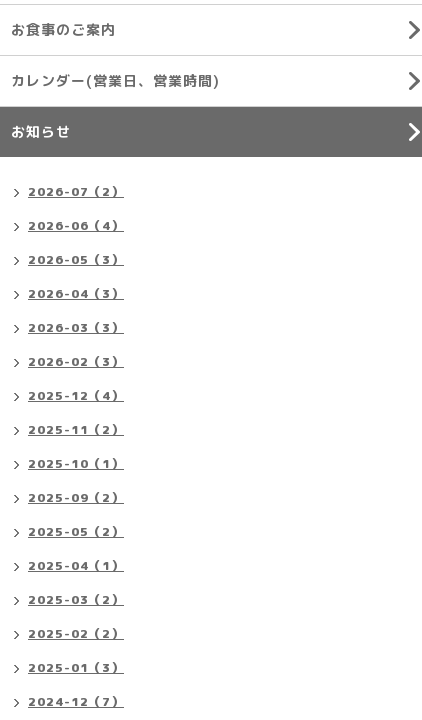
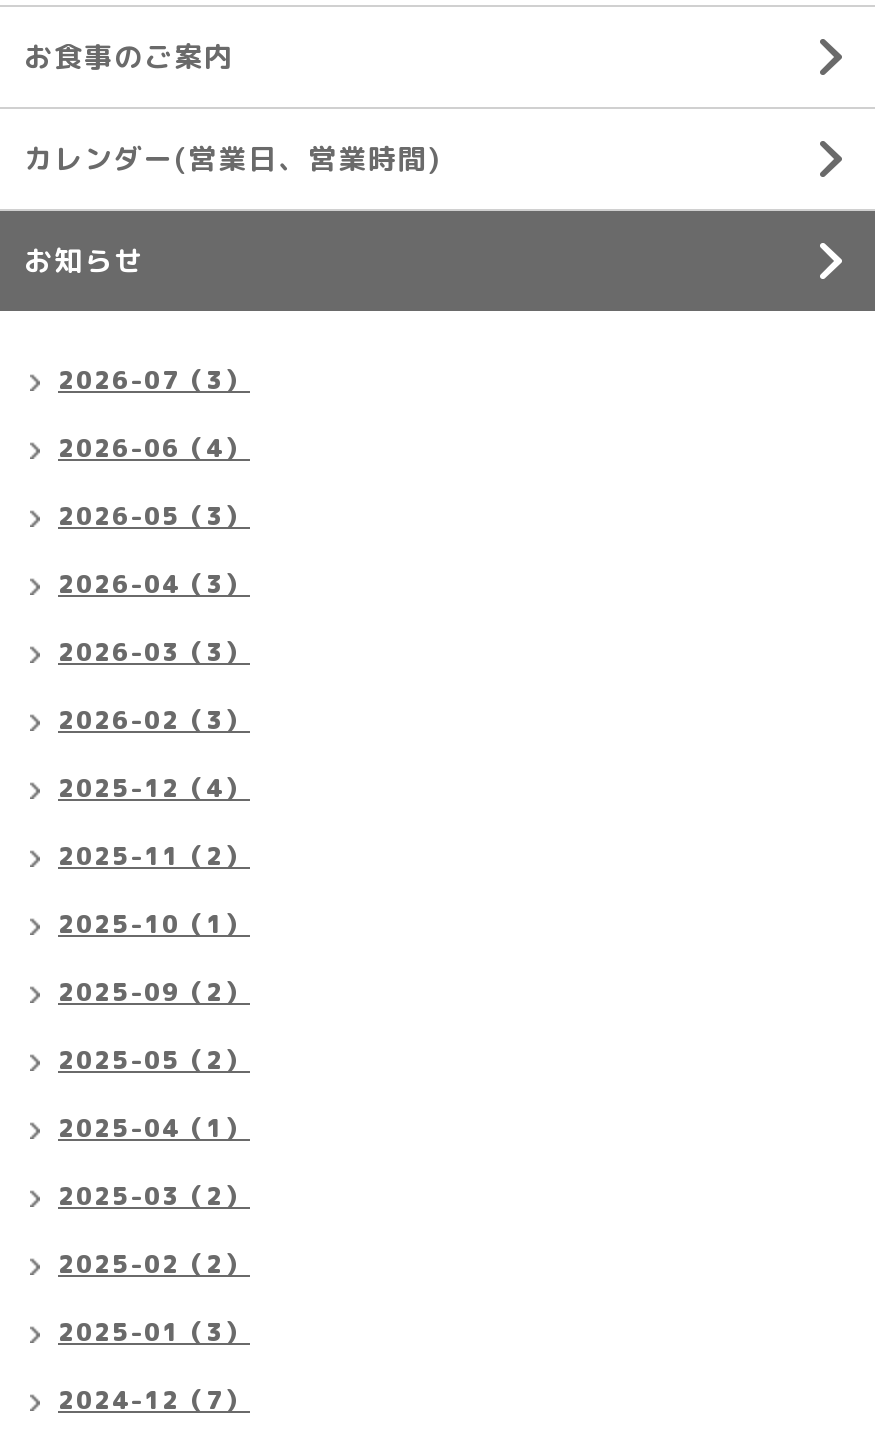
- 2026-07（2）
+ 2026-07（3）
